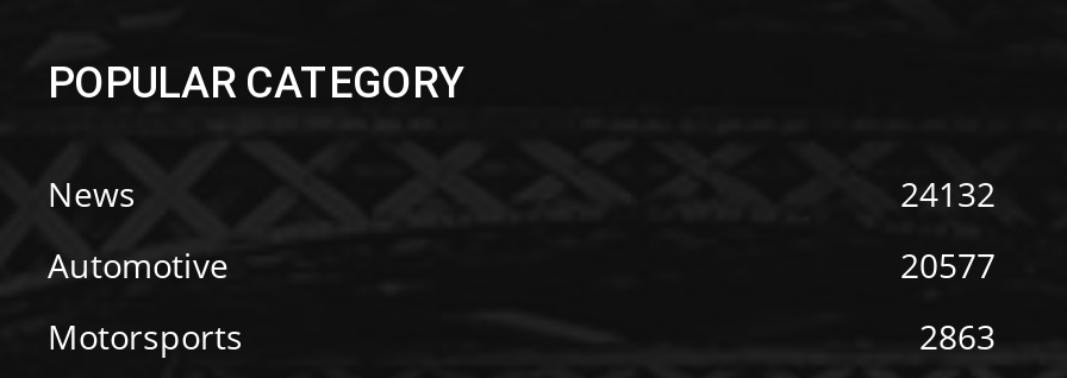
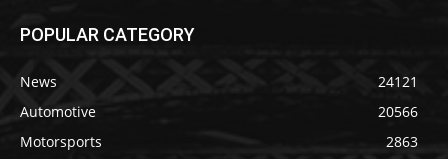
- 24132
+ 24121

- 20577
+ 20566
